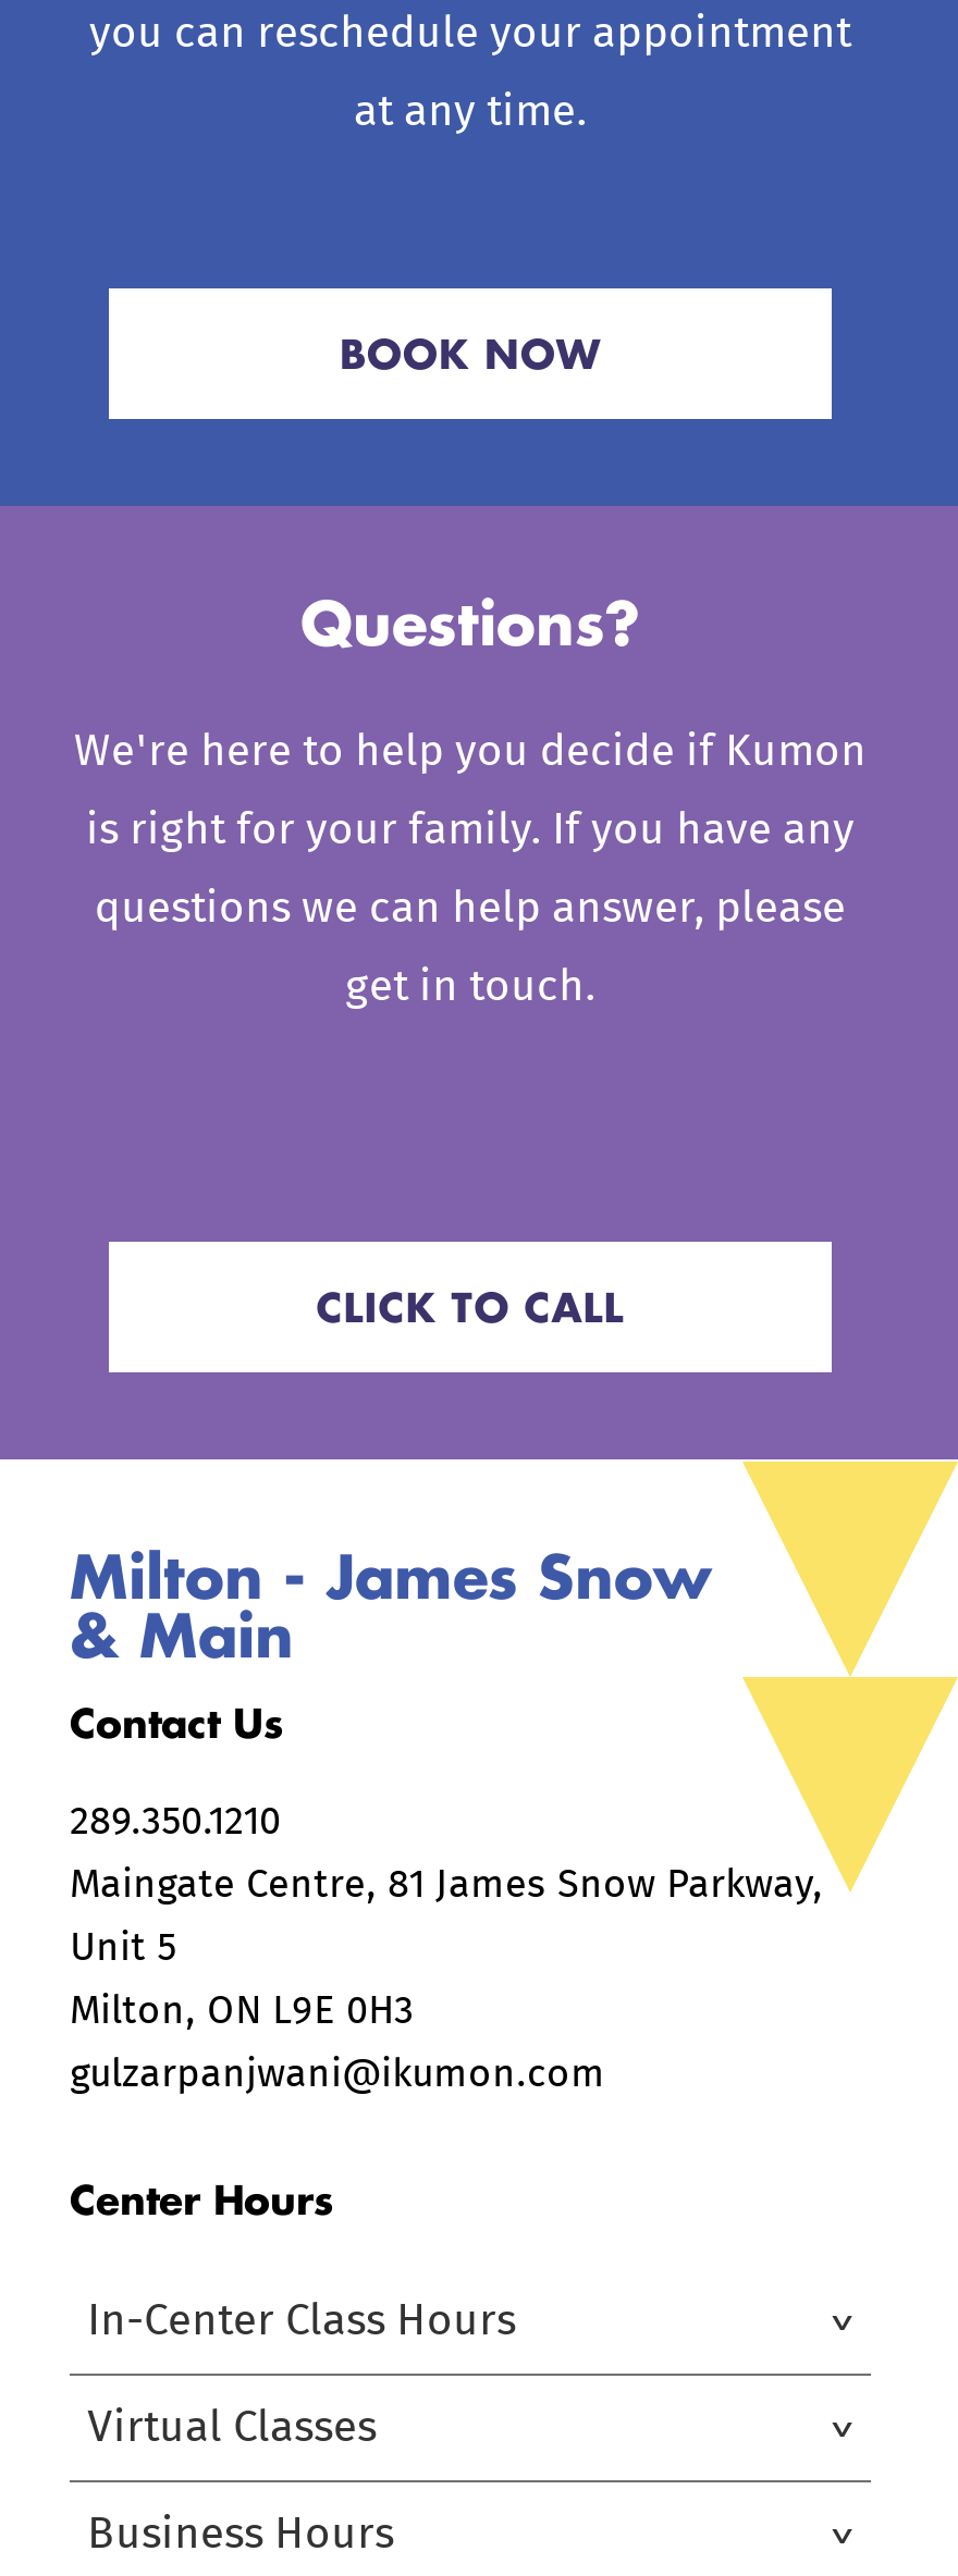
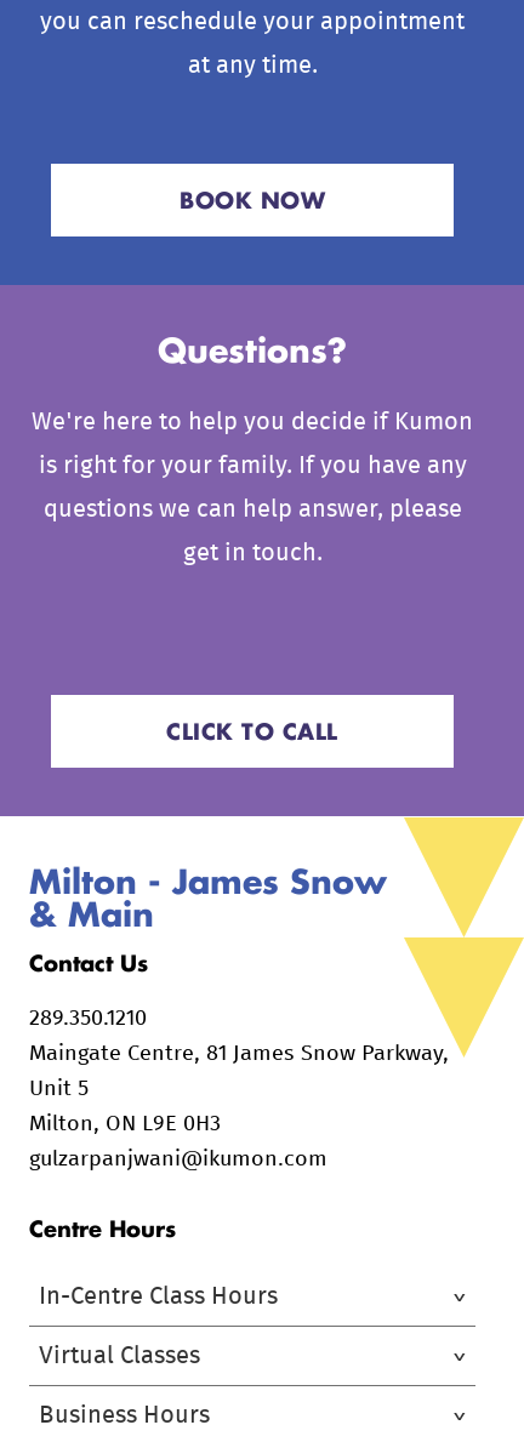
- Center Hours
+ Centre Hours

- In-Center Class Hours
+ In-Centre Class Hours
